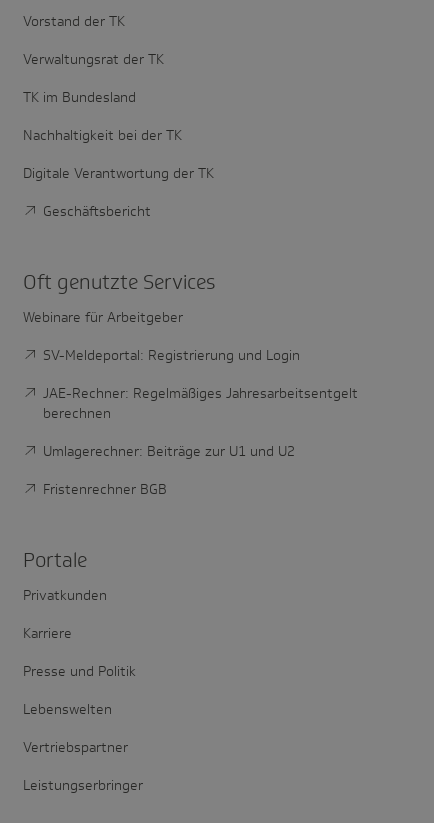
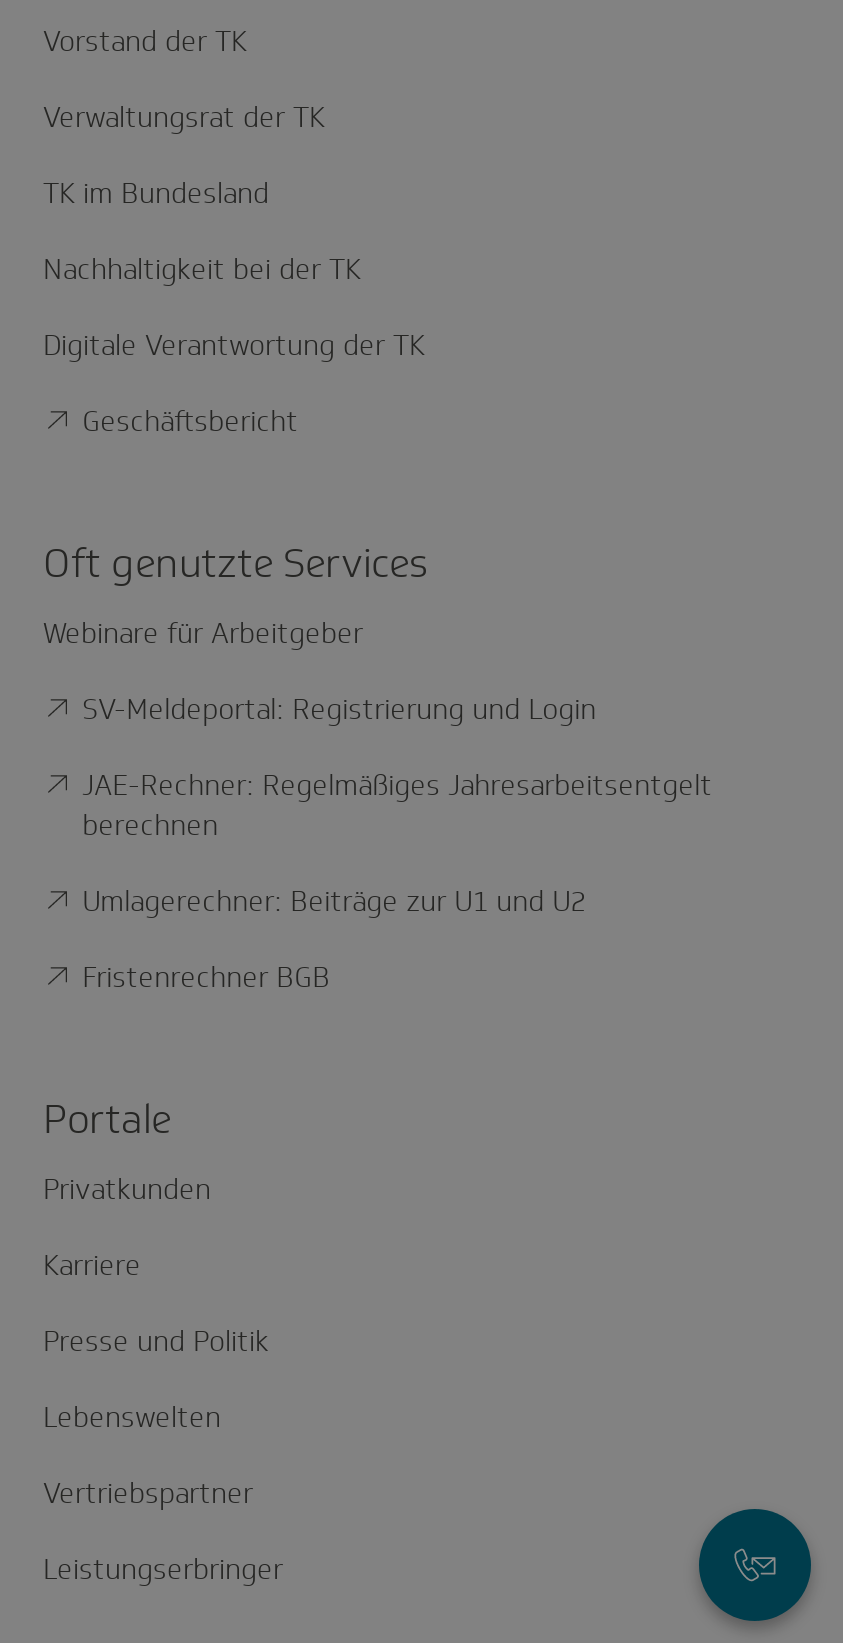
+ [image]
